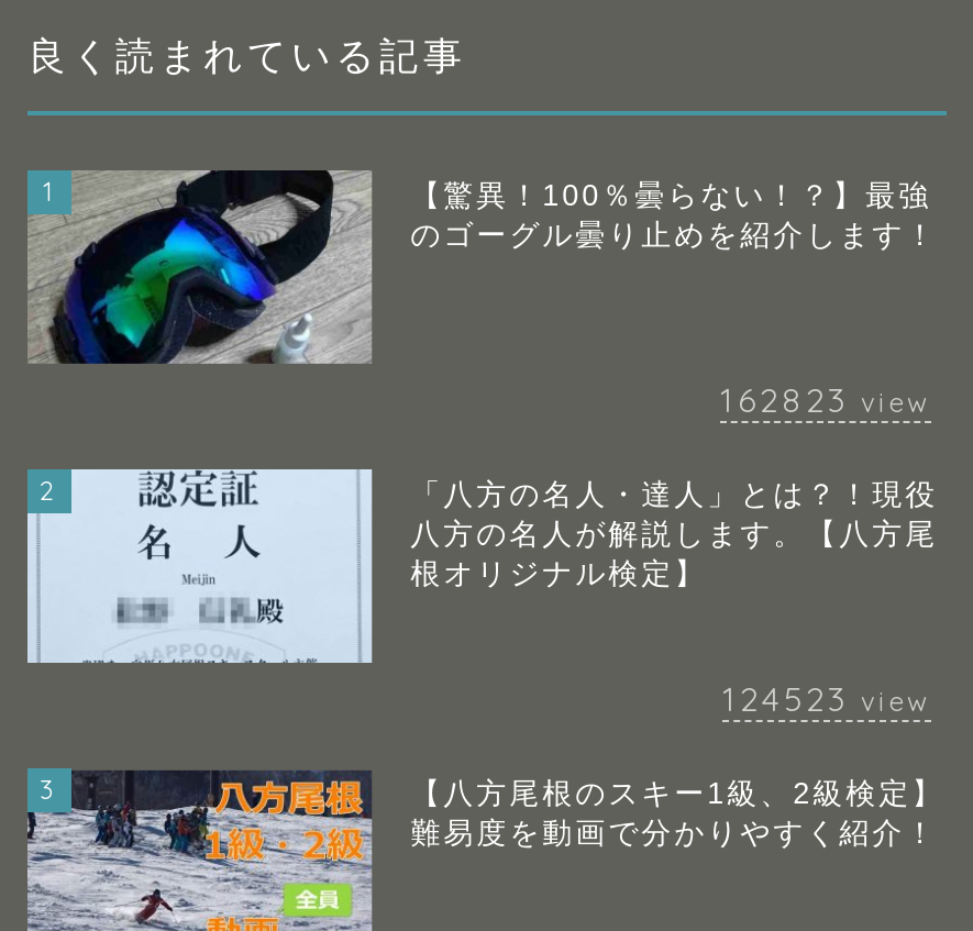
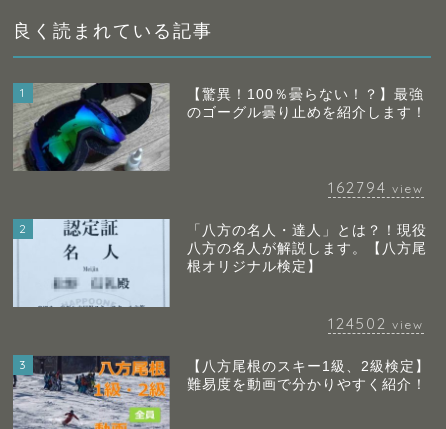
- 162823 view
+ 162794 view

- 124523 view
+ 124502 view
